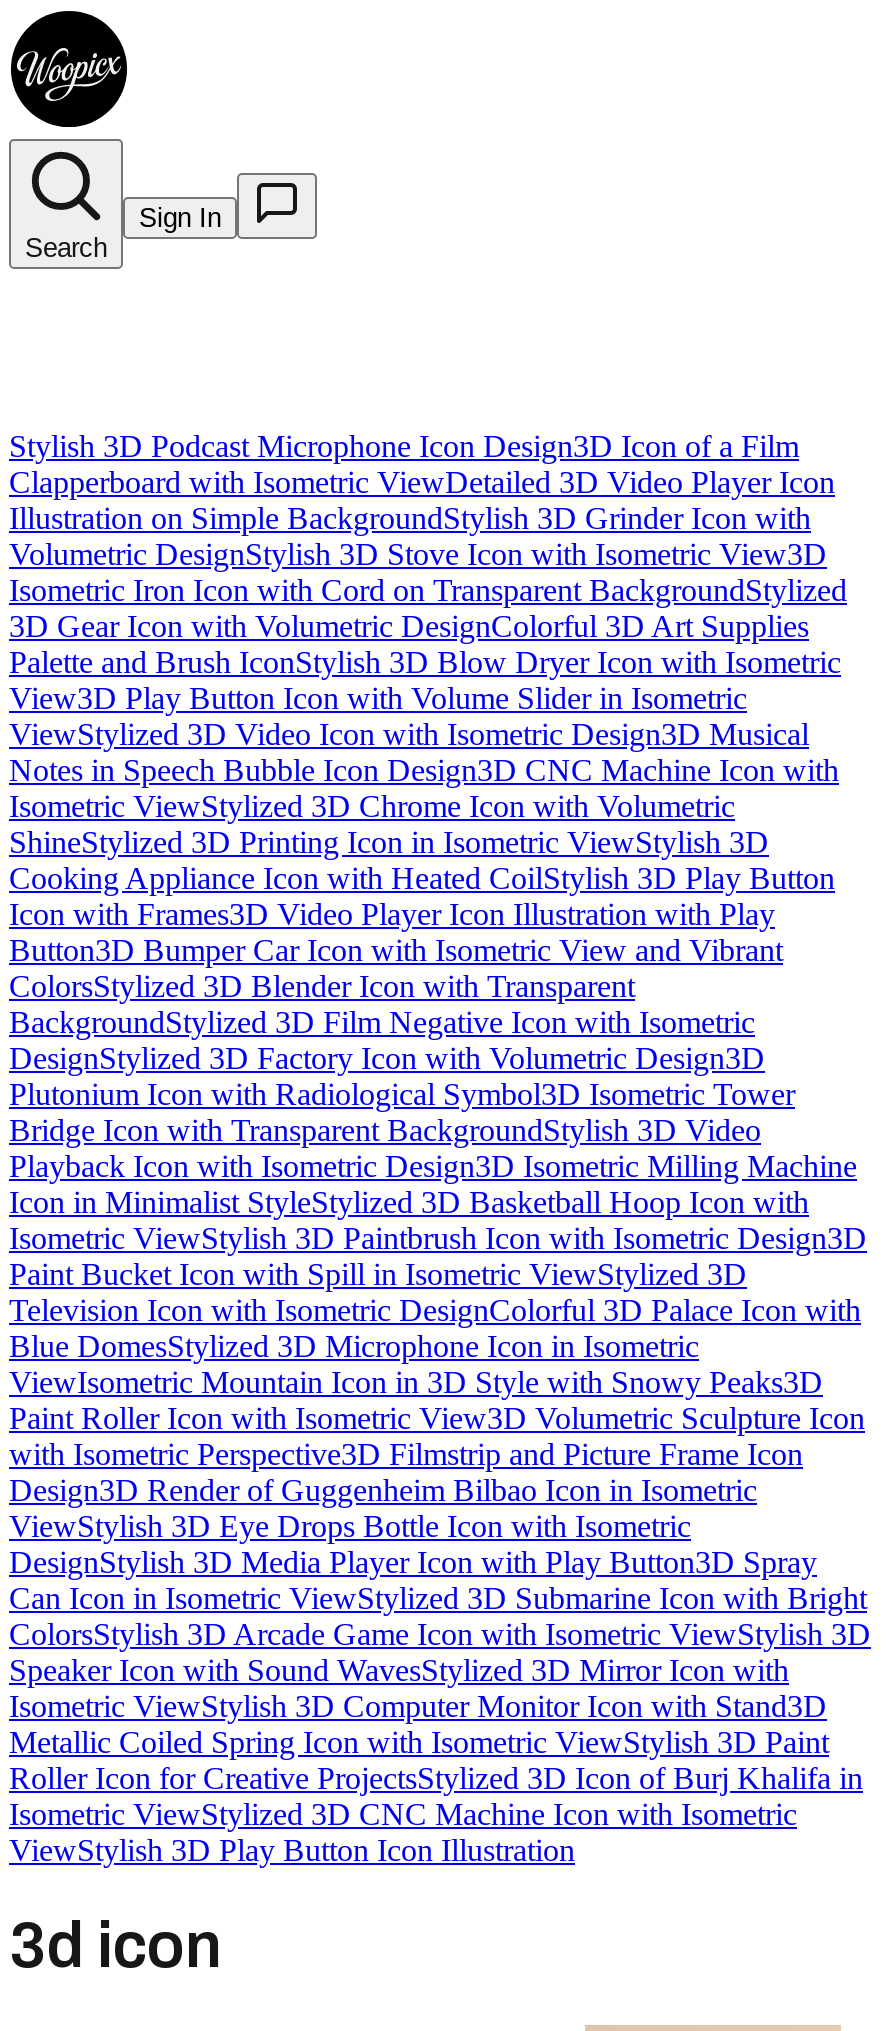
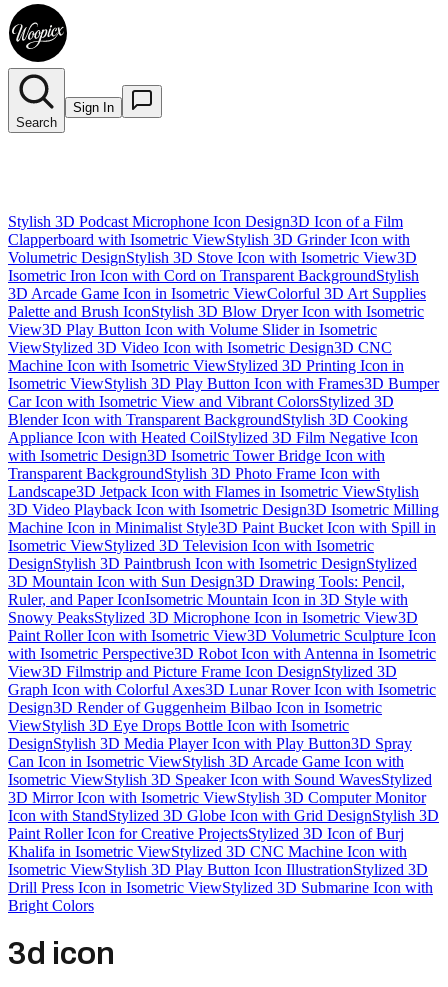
- Clapperboard with Isometric ViewDetailed 3D Video Player Icon
- Illustration on Simple BackgroundStylish 3D Grinder Icon with
+ Clapperboard with Isometric ViewStylish 3D Grinder Icon with

- Isometric Iron Icon with Cord on Transparent BackgroundStylized
- 3D Gear Icon with Volumetric DesignColorful 3D Art Supplies
+ Isometric Iron Icon with Cord on Transparent BackgroundStylish
+ 3D Arcade Game Icon in Isometric ViewColorful 3D Art Supplies

- ViewStylized 3D Video Icon with Isometric Design3D Musical
- Notes in Speech Bubble Icon Design3D CNC Machine Icon with
- Isometric ViewStylized 3D Chrome Icon with Volumetric
- ShineStylized 3D Printing Icon in Isometric ViewStylish 3D
- Cooking Appliance Icon with Heated CoilStylish 3D Play Button
- Icon with Frames3D Video Player Icon Illustration with Play
- Button3D Bumper Car Icon with Isometric View and Vibrant
- ColorsStylized 3D Blender Icon with Transparent
- BackgroundStylized 3D Film Negative Icon with Isometric
- DesignStylized 3D Factory Icon with Volumetric Design3D
- Plutonium Icon with Radiological Symbol3D Isometric Tower
- Bridge Icon with Transparent BackgroundStylish 3D Video
- Playback Icon with Isometric Design3D Isometric Milling Machine
- Icon in Minimalist StyleStylized 3D Basketball Hoop Icon with
- Isometric ViewStylish 3D Paintbrush Icon with Isometric Design3D
- Paint Bucket Icon with Spill in Isometric ViewStylized 3D
- Television Icon with Isometric DesignColorful 3D Palace Icon with
- Blue DomesStylized 3D Microphone Icon in Isometric
- ViewIsometric Mountain Icon in 3D Style with Snowy Peaks3D
+ ViewStylized 3D Video Icon with Isometric Design3D CNC
+ Machine Icon with Isometric ViewStylized 3D Printing Icon in
+ Isometric ViewStylish 3D Play Button Icon with Frames3D Bumper
+ Car Icon with Isometric View and Vibrant ColorsStylized 3D
+ Blender Icon with Transparent BackgroundStylish 3D Cooking
+ Appliance Icon with Heated CoilStylized 3D Film Negative Icon
+ with Isometric Design3D Isometric Tower Bridge Icon with
+ Transparent BackgroundStylish 3D Photo Frame Icon with
+ Landscape3D Jetpack Icon with Flames in Isometric ViewStylish
+ 3D Video Playback Icon with Isometric Design3D Isometric Milling
+ Machine Icon in Minimalist Style3D Paint Bucket Icon with Spill in
+ Isometric ViewStylized 3D Television Icon with Isometric
+ DesignStylish 3D Paintbrush Icon with Isometric DesignStylized
+ 3D Mountain Icon with Sun Design3D Drawing Tools: Pencil,
+ Ruler, and Paper IconIsometric Mountain Icon in 3D Style with
+ Snowy PeaksStylized 3D Microphone Icon in Isometric View3D

moved up: Paint Roller Icon with Isometric View3D Volumetric Sculpture Icon

- with Isometric Perspective3D Filmstrip and Picture Frame Icon
+ with Isometric Perspective3D Robot Icon with Antenna in Isometric
+ View3D Filmstrip and Picture Frame Icon DesignStylized 3D
+ Graph Icon with Colorful Axes3D Lunar Rover Icon with Isometric

moved up: Design3D Render of Guggenheim Bilbao Icon in Isometric | ViewStylish 3D Eye Drops Bottle Icon with Isometric | DesignStylish 3D Media Player Icon with Play Button3D Spray

- Can Icon in Isometric ViewStylized 3D Submarine Icon with Bright
- ColorsStylish 3D Arcade Game Icon with Isometric ViewStylish 3D
- Speaker Icon with Sound WavesStylized 3D Mirror Icon with
- Isometric ViewStylish 3D Computer Monitor Icon with Stand3D
- Metallic Coiled Spring Icon with Isometric ViewStylish 3D Paint
- Roller Icon for Creative ProjectsStylized 3D Icon of Burj Khalifa in
- Isometric ViewStylized 3D CNC Machine Icon with Isometric
- ViewStylish 3D Play Button Icon Illustration
+ Can Icon in Isometric ViewStylish 3D Arcade Game Icon with
+ Isometric ViewStylish 3D Speaker Icon with Sound WavesStylized
+ 3D Mirror Icon with Isometric ViewStylish 3D Computer Monitor
+ Icon with StandStylized 3D Globe Icon with Grid DesignStylish 3D
+ Paint Roller Icon for Creative ProjectsStylized 3D Icon of Burj
+ Khalifa in Isometric ViewStylized 3D CNC Machine Icon with
+ Isometric ViewStylish 3D Play Button Icon IllustrationStylized 3D
+ Drill Press Icon in Isometric ViewStylized 3D Submarine Icon with
+ Bright Colors
